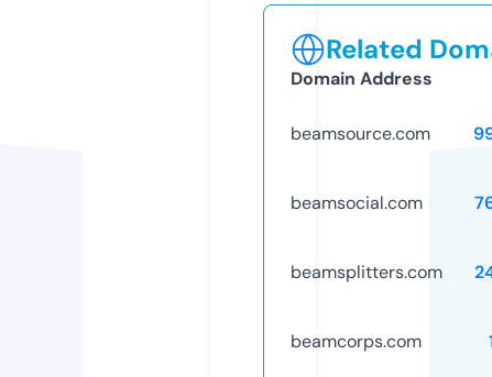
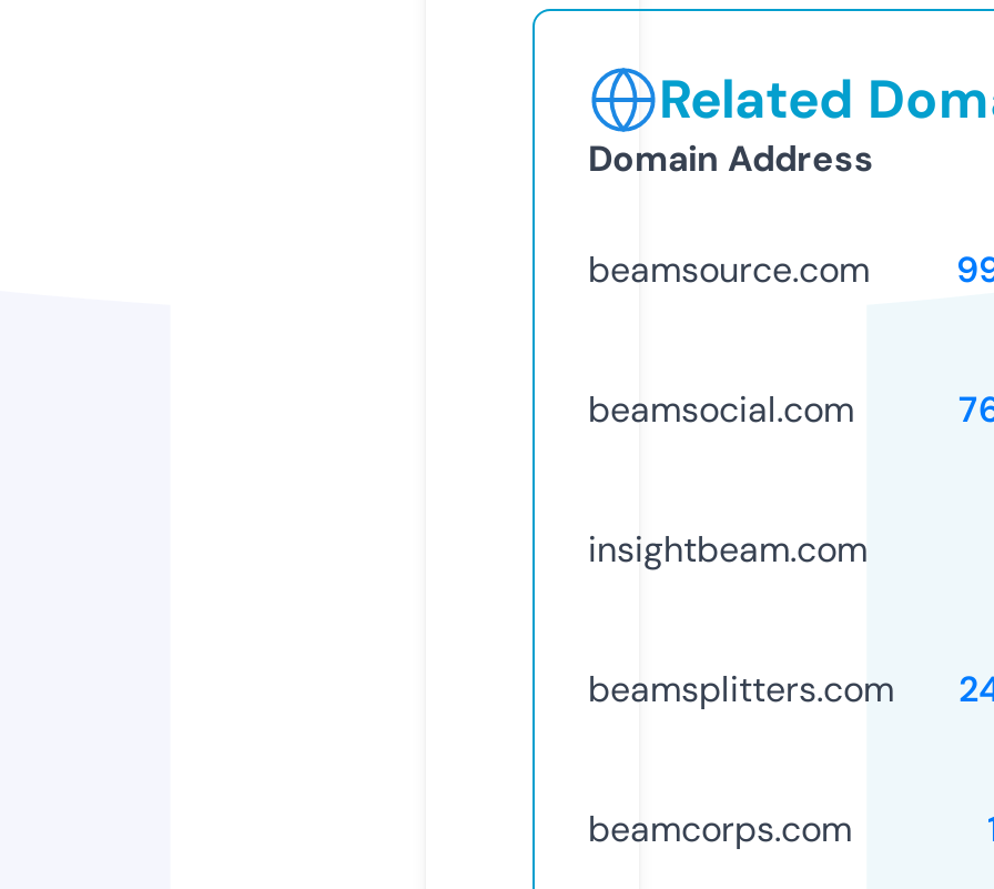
+ insightbeam.com
